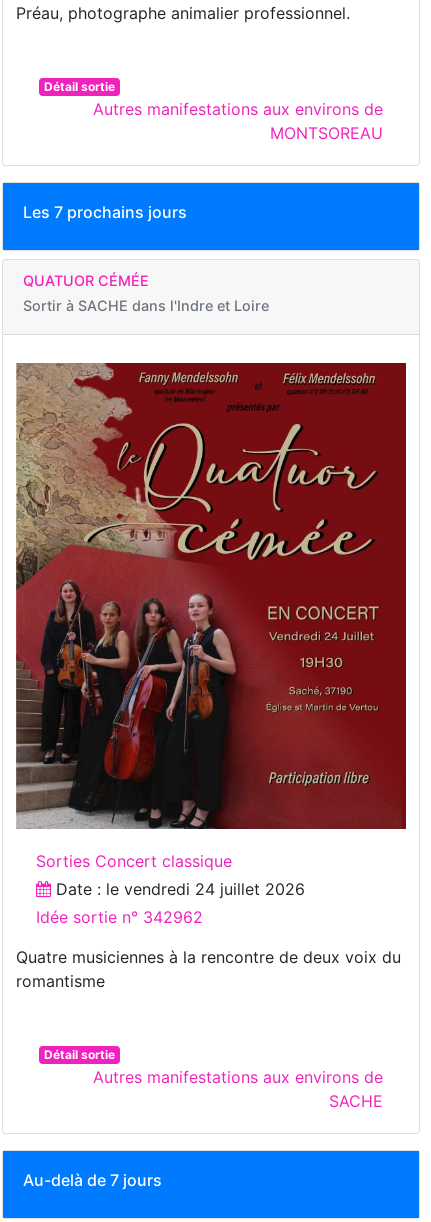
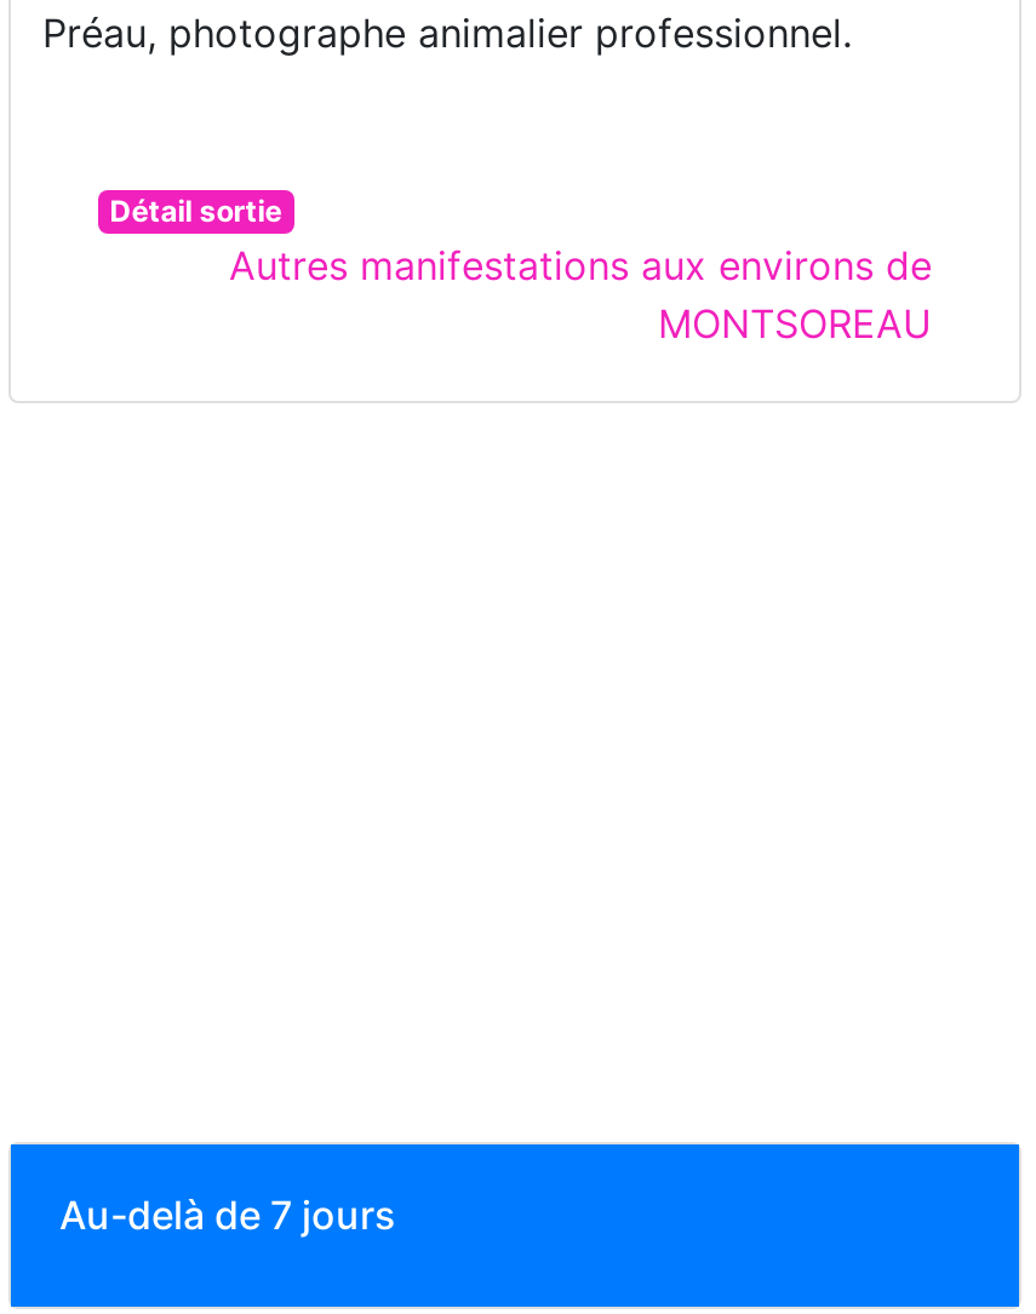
- Les 7 prochains jours
- QUATUOR CÉMÉE
- Sortir à SACHE dans l'Indre et Loire

- [image]
- Sorties Concert classique
- Date : le vendredi 24 juillet 2026
- Idée sortie n° 342962
- Quatre musiciennes à la rencontre de deux voix du
- romantisme

- Détail sortie
- Autres manifestations aux environs de
- SACHE
